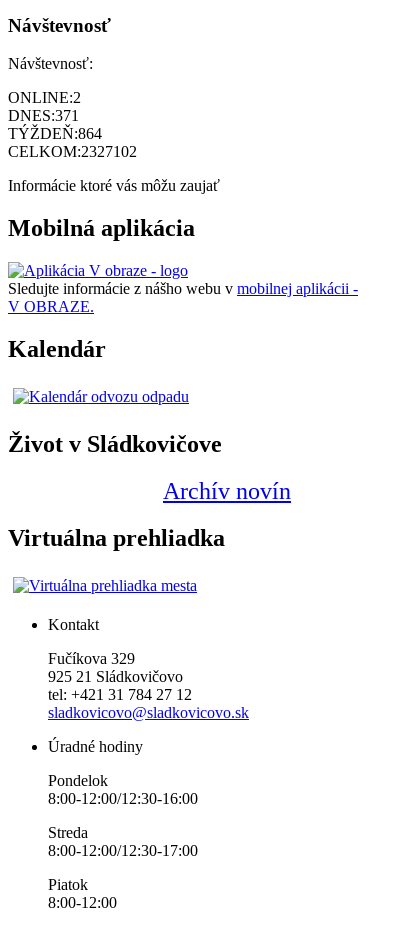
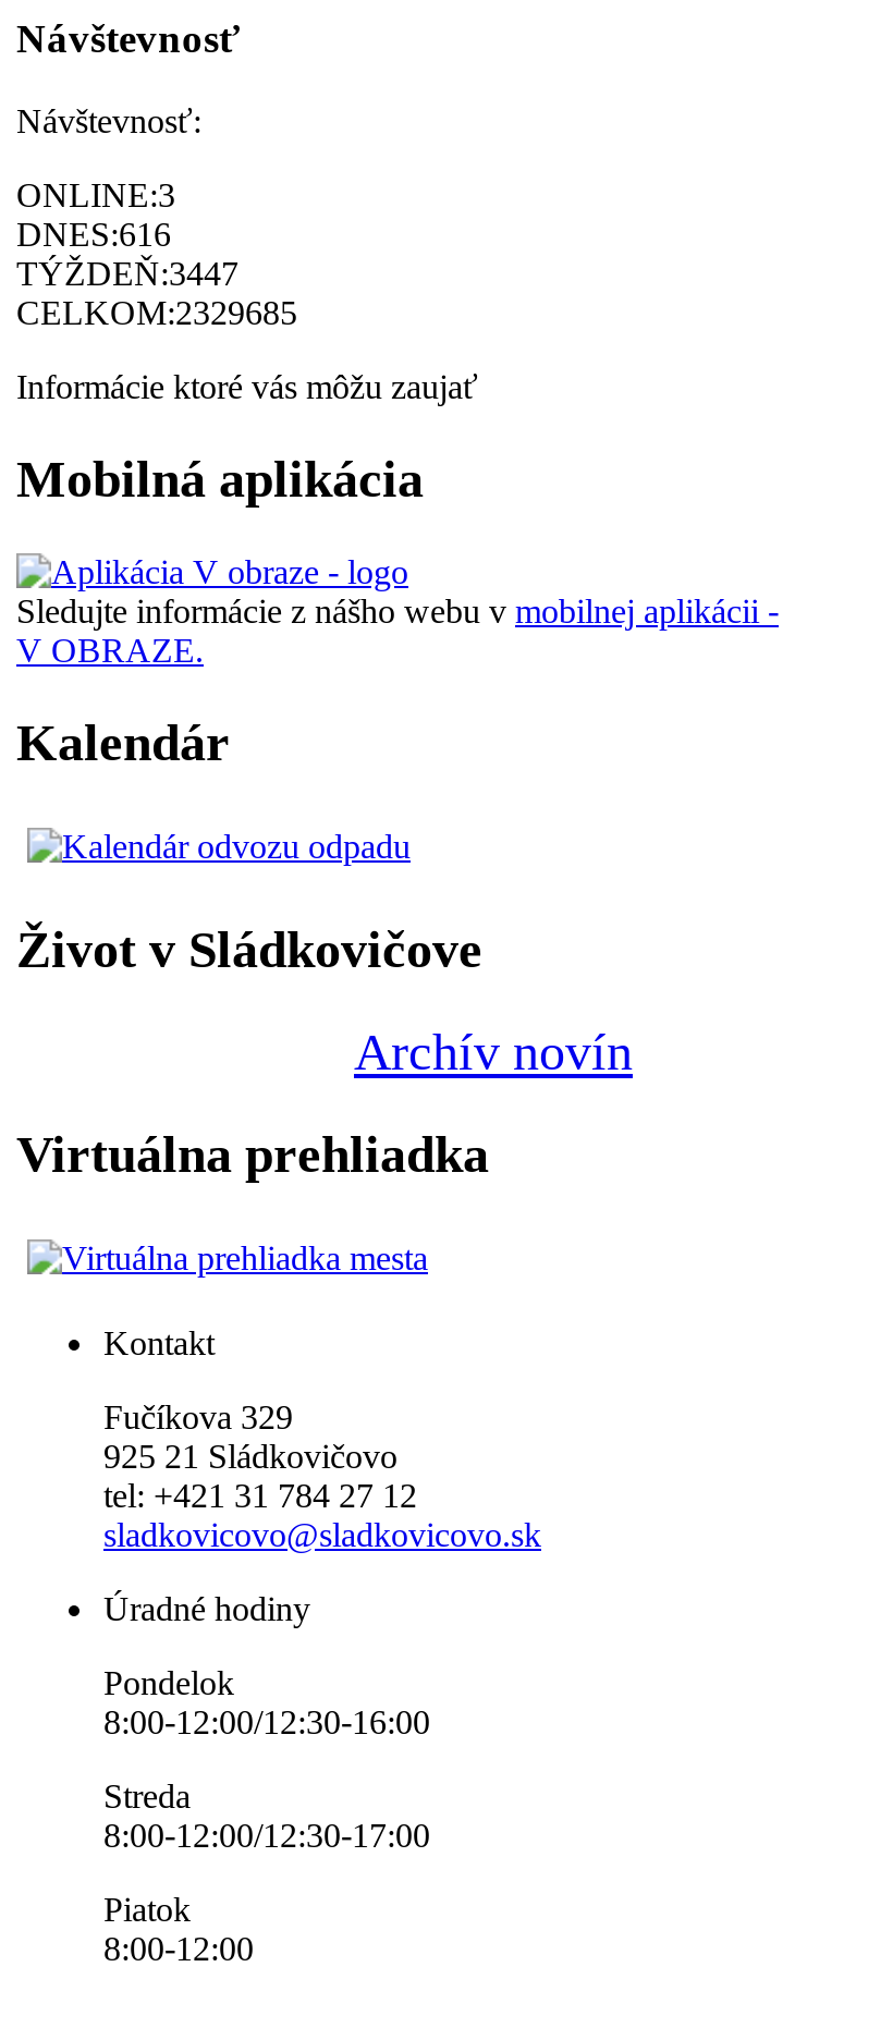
- ONLINE:2
+ ONLINE:3

- DNES:371
+ DNES:616

- TÝŽDEŇ:864
+ TÝŽDEŇ:3447

- CELKOM:2327102
+ CELKOM:2329685
